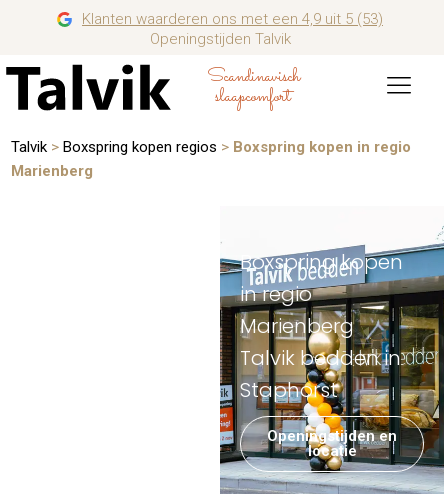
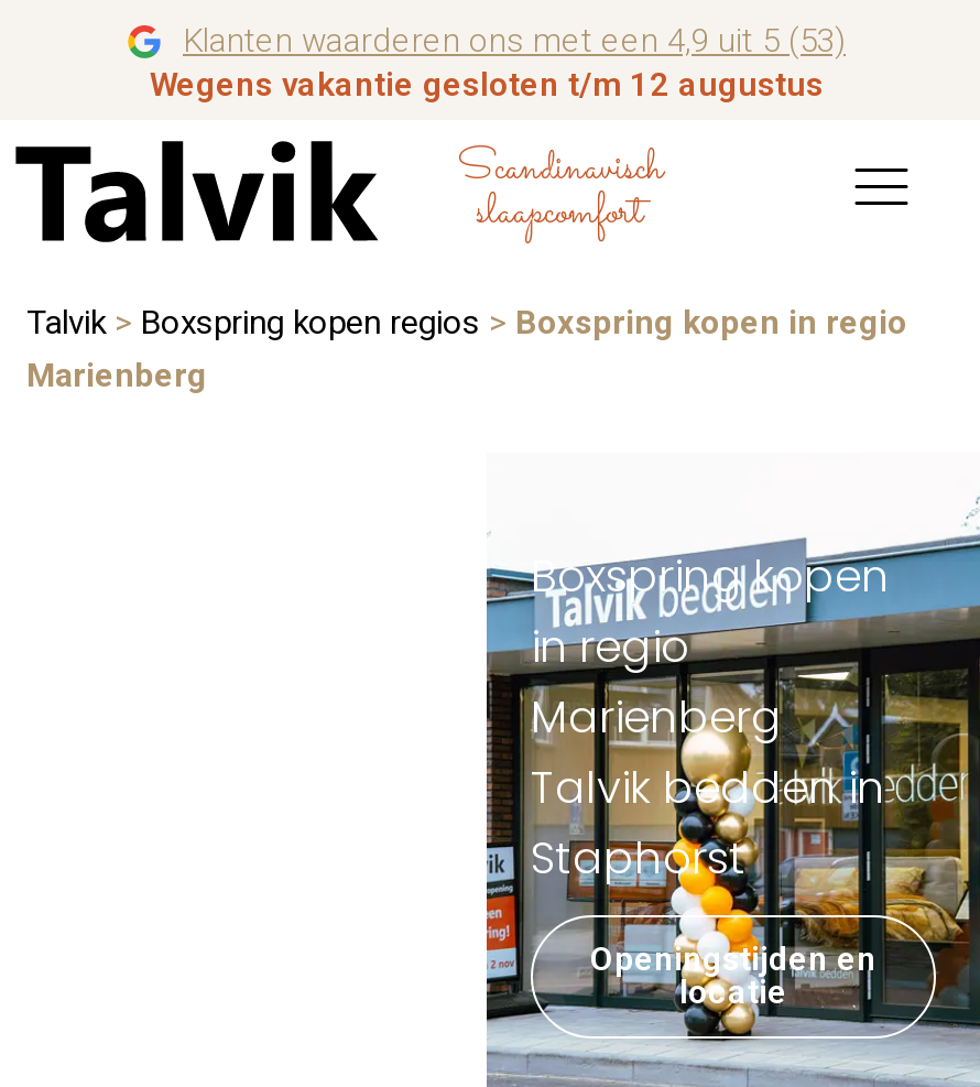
- Openingstijden Talvik
+ Wegens vakantie gesloten t/m 12 augustus
